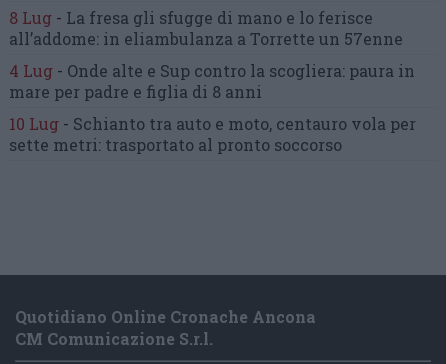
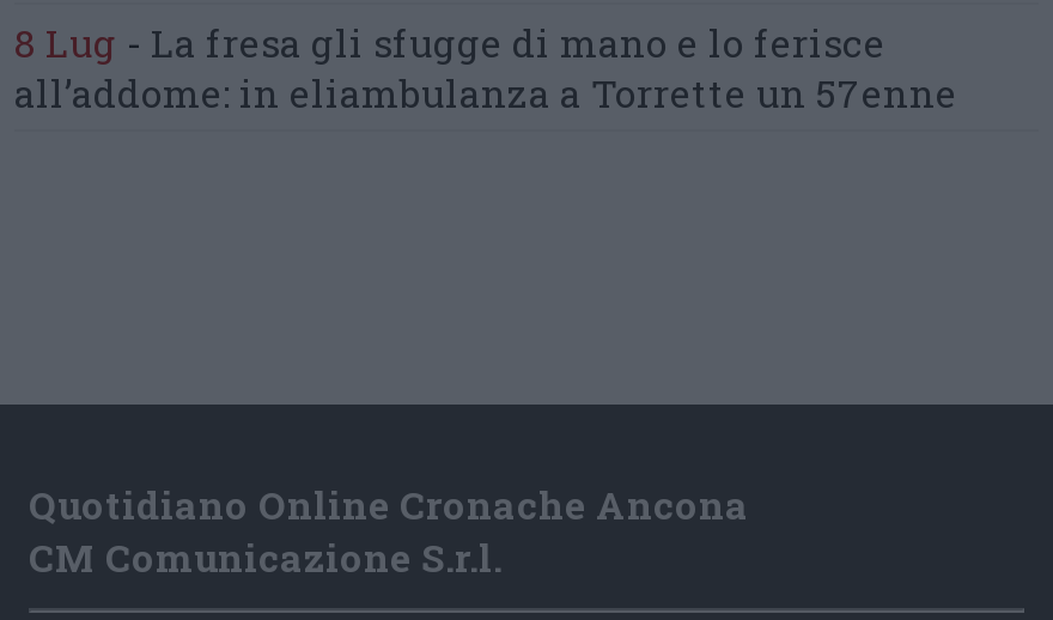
- 4 Lug - Onde alte e Sup contro la scogliera: paura in
- mare per padre e figlia di 8 anni
- 10 Lug - Schianto tra auto e moto, centauro vola per
- sette metri: trasportato al pronto soccorso
